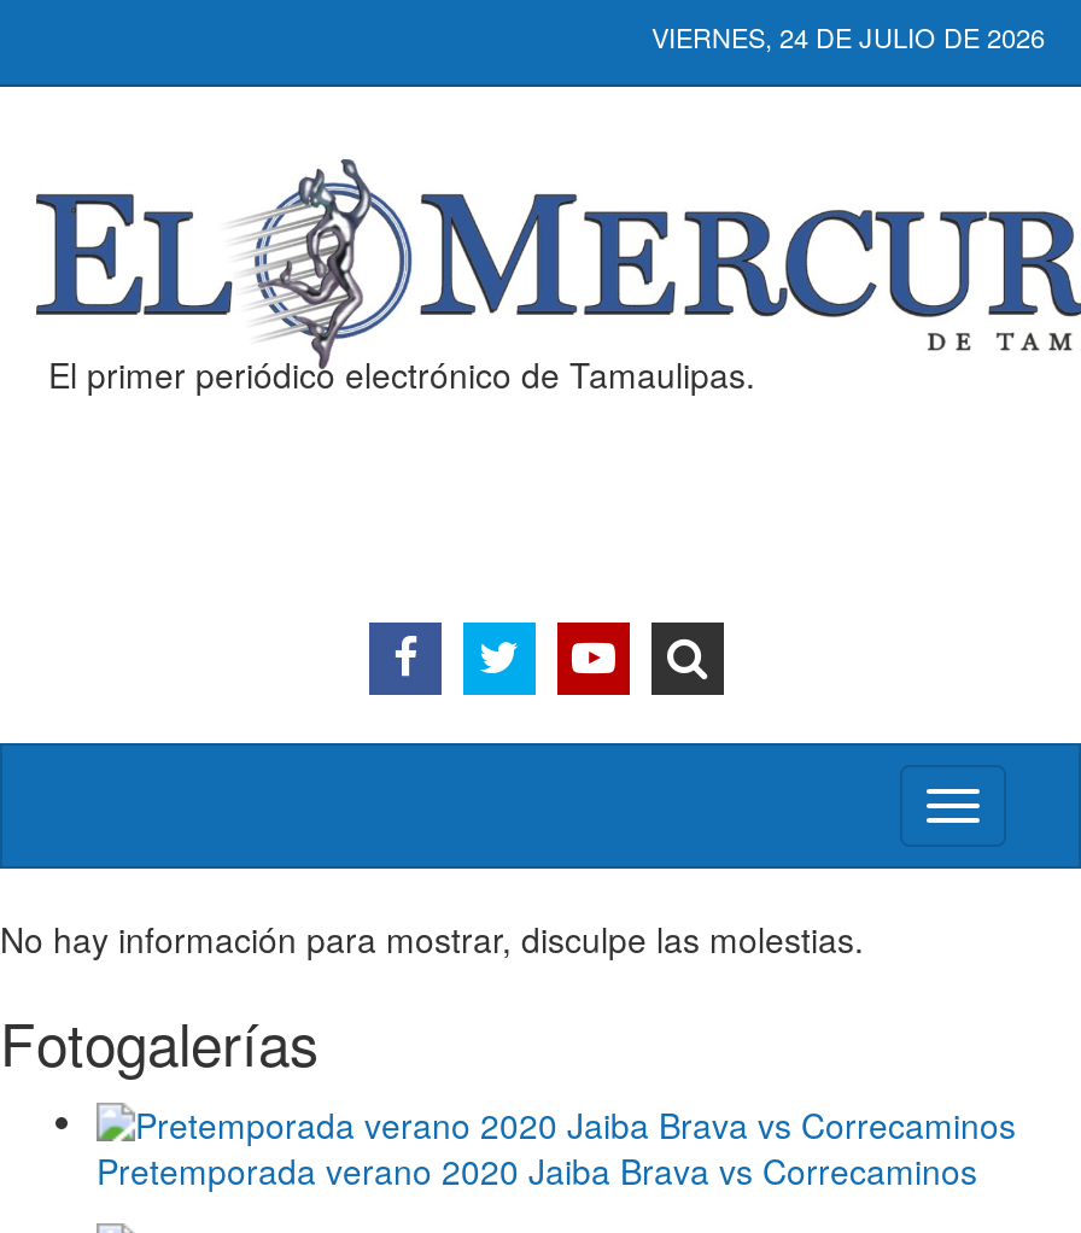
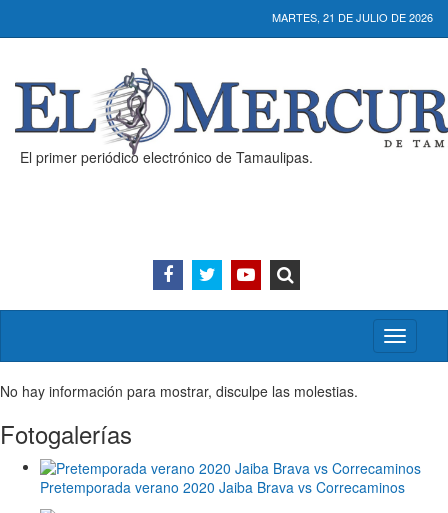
- VIERNES, 24 DE JULIO DE 2026
+ MARTES, 21 DE JULIO DE 2026
